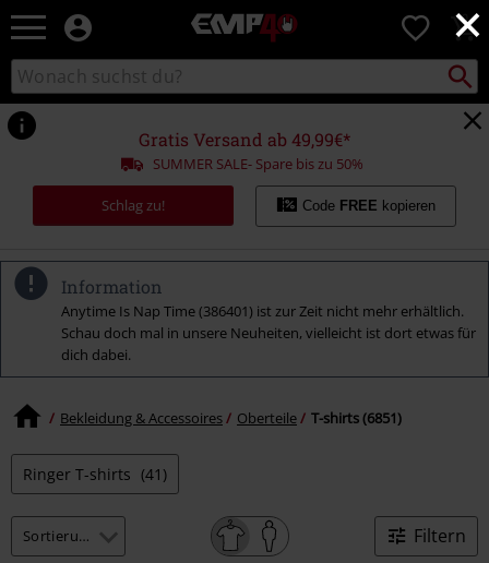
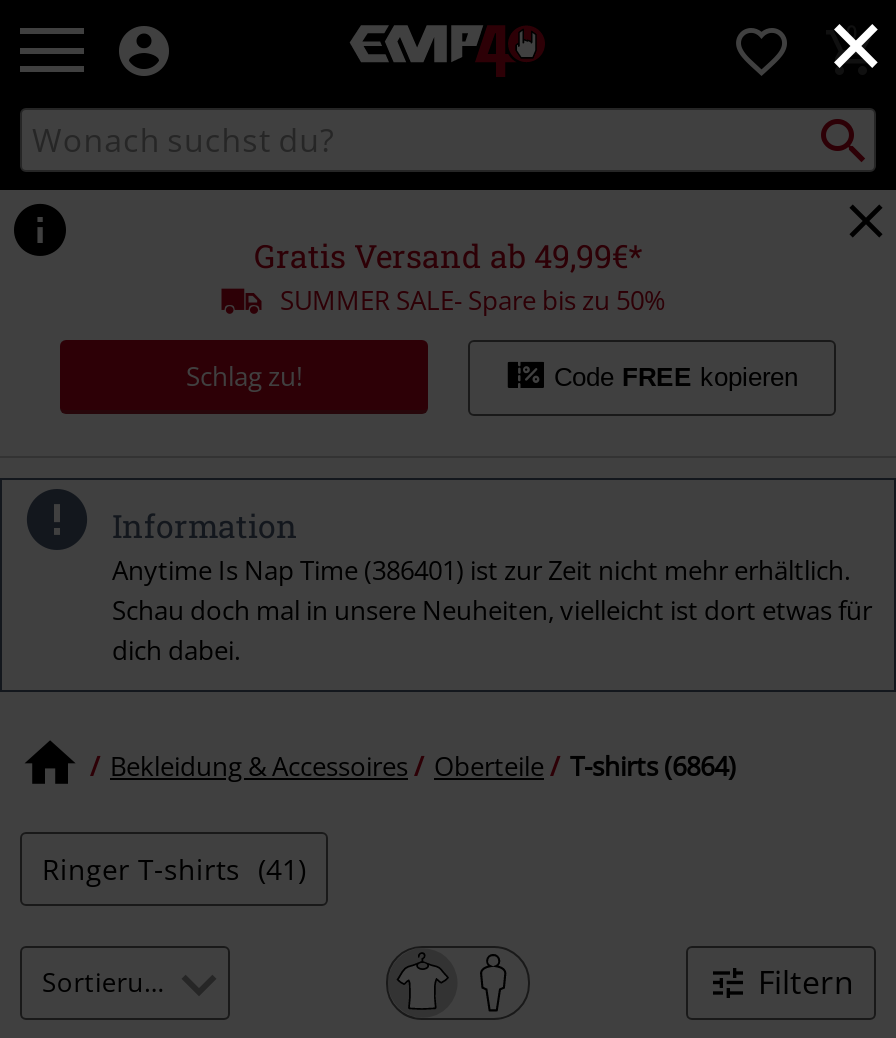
- Bekleidung & Accessoires Oberteile T-shirts (6851)
+ Bekleidung & Accessoires Oberteile T-shirts (6864)
